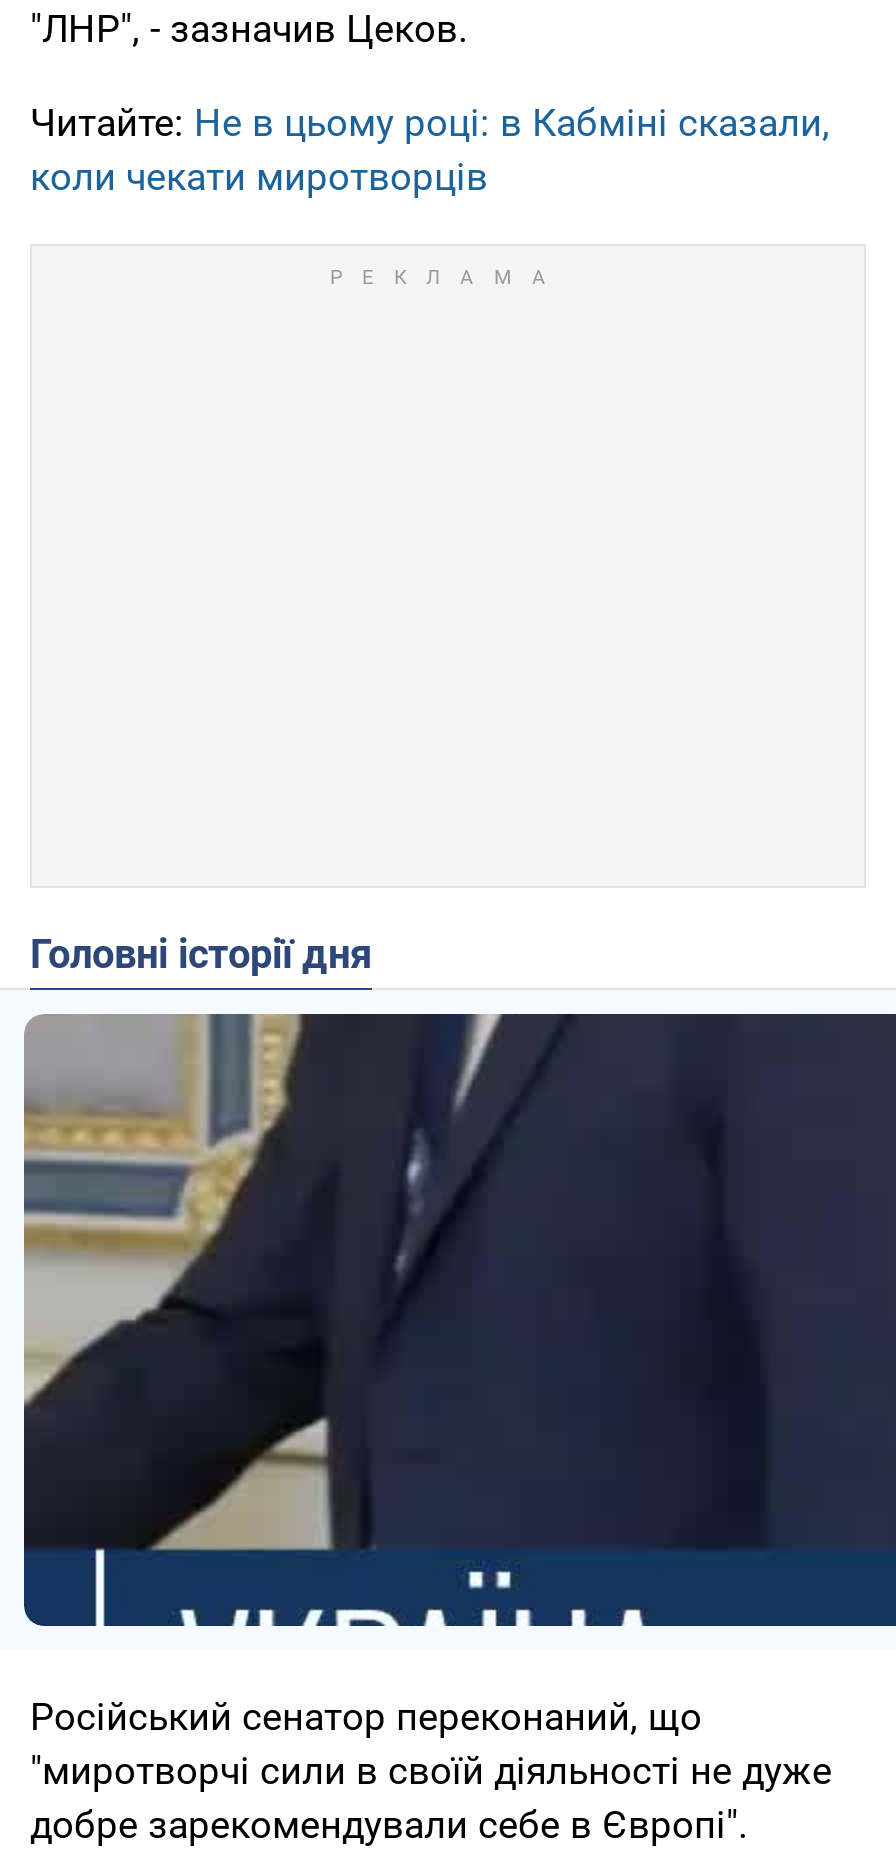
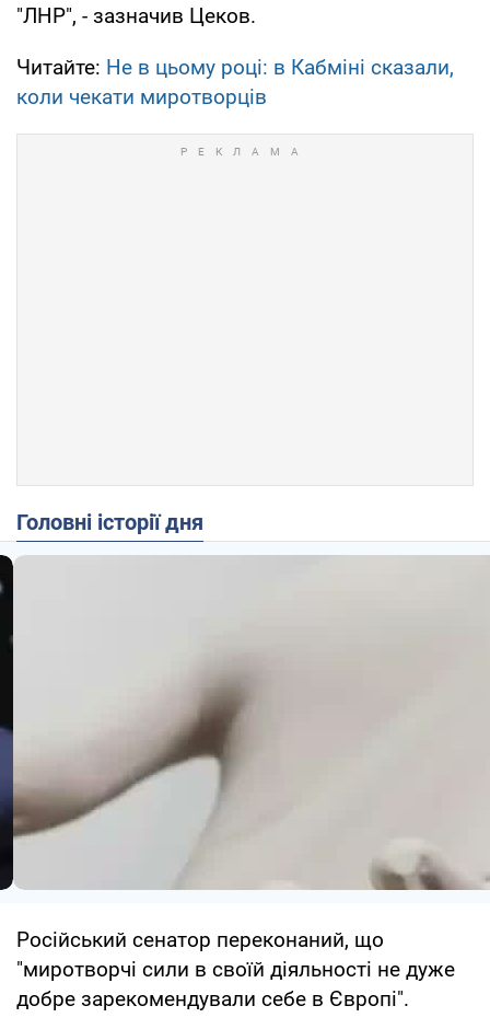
- [image]
+ [image]
